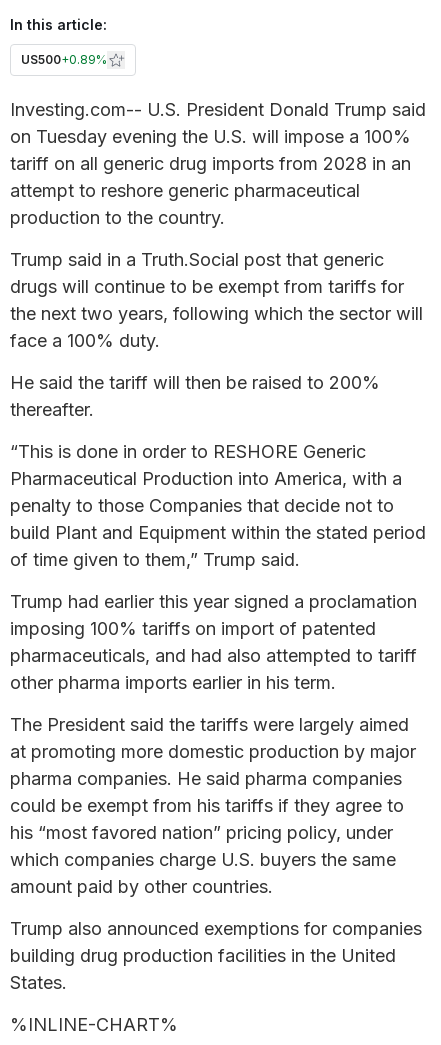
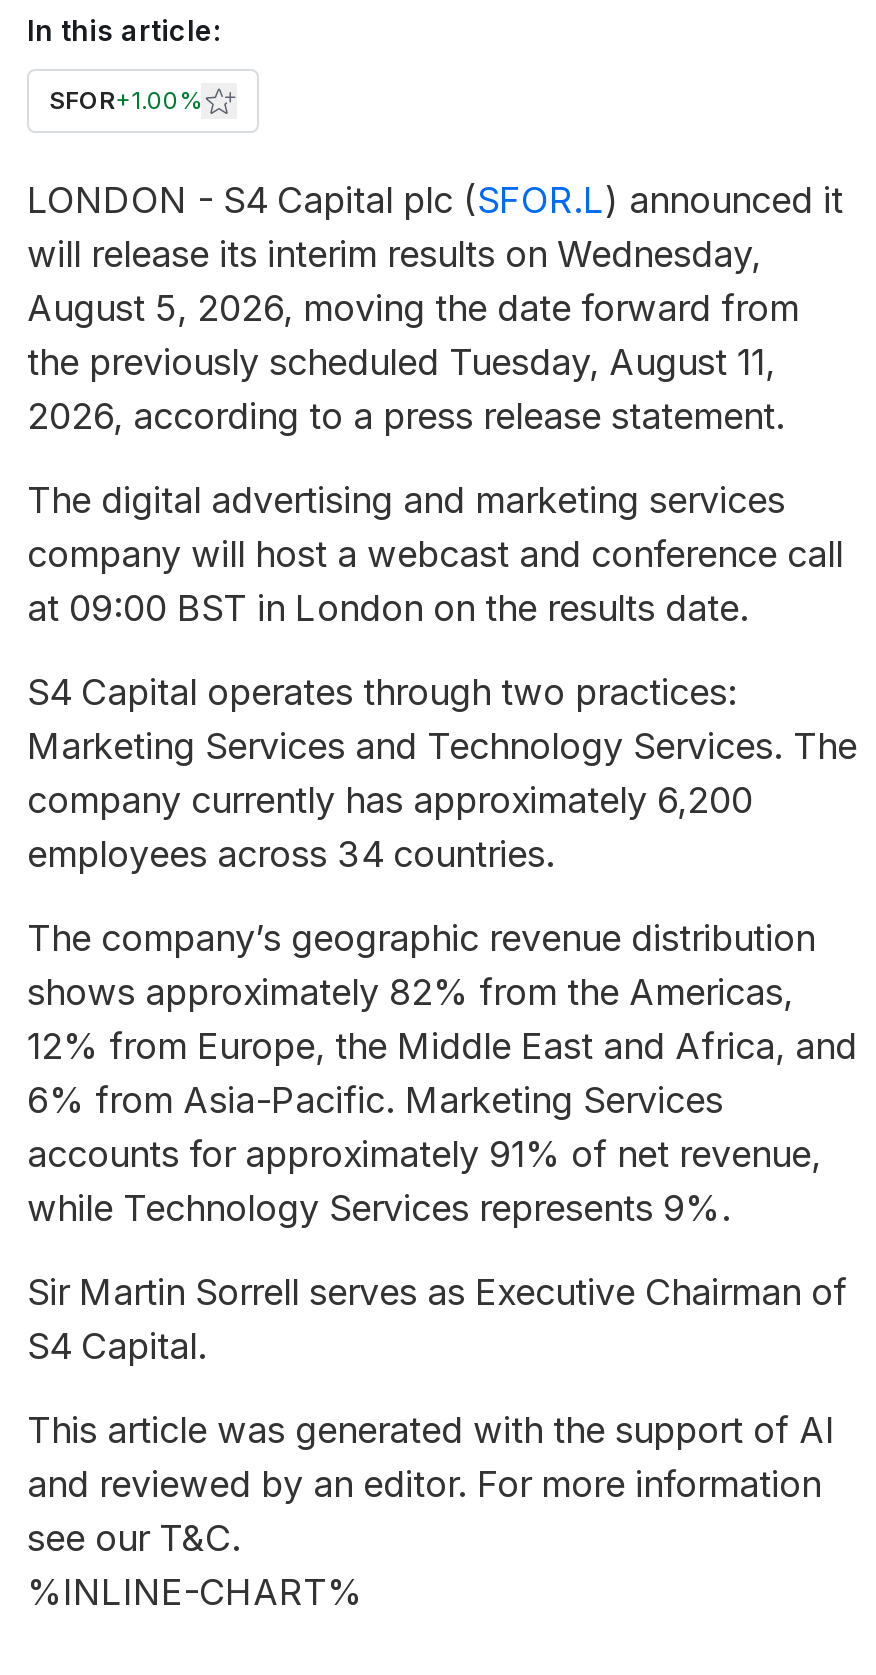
- US500+0.89%
- Investing.com-- U.S. President Donald Trump said
- on Tuesday evening the U.S. will impose a 100%
- tariff on all generic drug imports from 2028 in an
- attempt to reshore generic pharmaceutical
- production to the country.
- Trump said in a Truth.Social post that generic
- drugs will continue to be exempt from tariffs for
- the next two years, following which the sector will
- face a 100% duty.
- He said the tariff will then be raised to 200%
- thereafter.
- “This is done in order to RESHORE Generic
- Pharmaceutical Production into America, with a
- penalty to those Companies that decide not to
- build Plant and Equipment within the stated period
- of time given to them,” Trump said.
- Trump had earlier this year signed a proclamation
- imposing 100% tariffs on import of patented
- pharmaceuticals, and had also attempted to tariff
- other pharma imports earlier in his term.
- The President said the tariffs were largely aimed
- at promoting more domestic production by major
- pharma companies. He said pharma companies
- could be exempt from his tariffs if they agree to
- his “most favored nation” pricing policy, under
- which companies charge U.S. buyers the same
- amount paid by other countries.
- Trump also announced exemptions for companies
- building drug production facilities in the United
- States.
+ SFOR+1.00%
+ LONDON - S4 Capital plc (SFOR.L) announced it
+ will release its interim results on Wednesday,
+ August 5, 2026, moving the date forward from
+ the previously scheduled Tuesday, August 11,
+ 2026, according to a press release statement.
+ The digital advertising and marketing services
+ company will host a webcast and conference call
+ at 09:00 BST in London on the results date.
+ S4 Capital operates through two practices:
+ Marketing Services and Technology Services. The
+ company currently has approximately 6,200
+ employees across 34 countries.
+ The company’s geographic revenue distribution
+ shows approximately 82% from the Americas,
+ 12% from Europe, the Middle East and Africa, and
+ 6% from Asia-Pacific. Marketing Services
+ accounts for approximately 91% of net revenue,
+ while Technology Services represents 9%.
+ Sir Martin Sorrell serves as Executive Chairman of
+ S4 Capital.
+ This article was generated with the support of AI
+ and reviewed by an editor. For more information
+ see our T&C.
